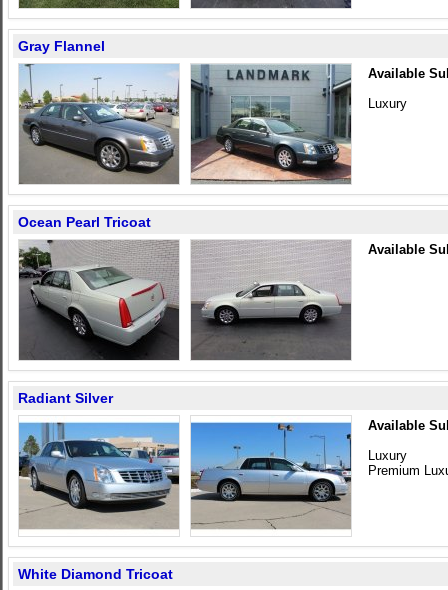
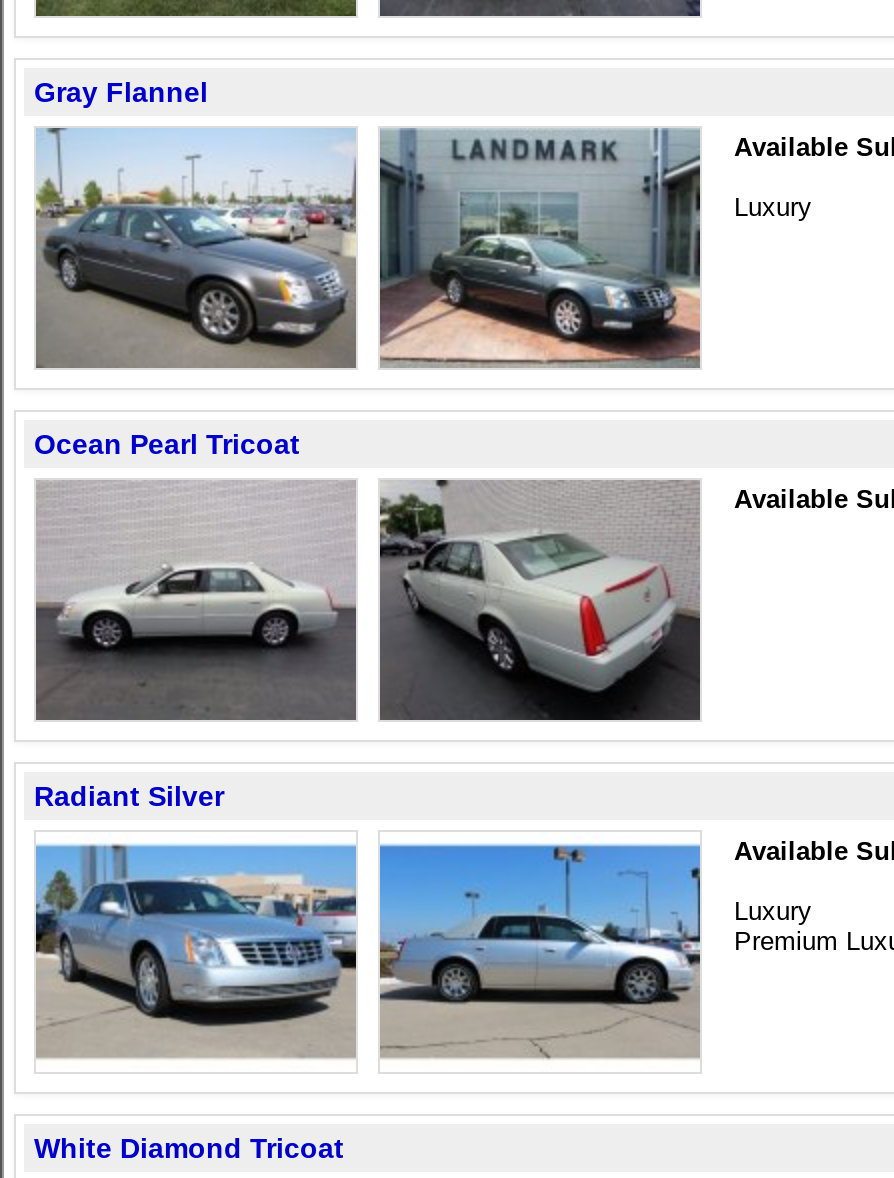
- [image]
+ [image]

- [image]
+ [image]
